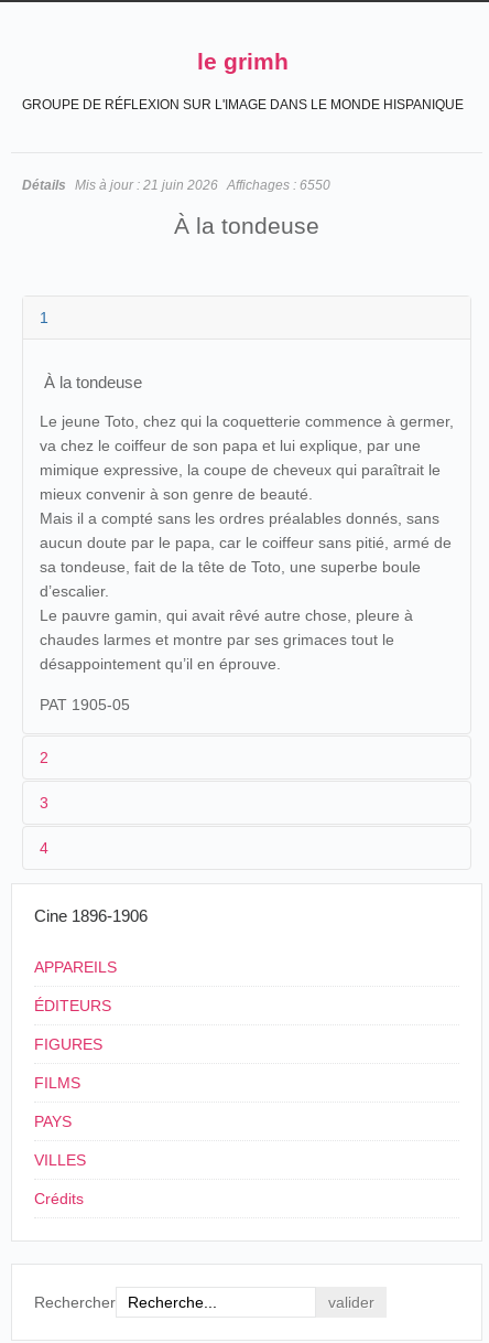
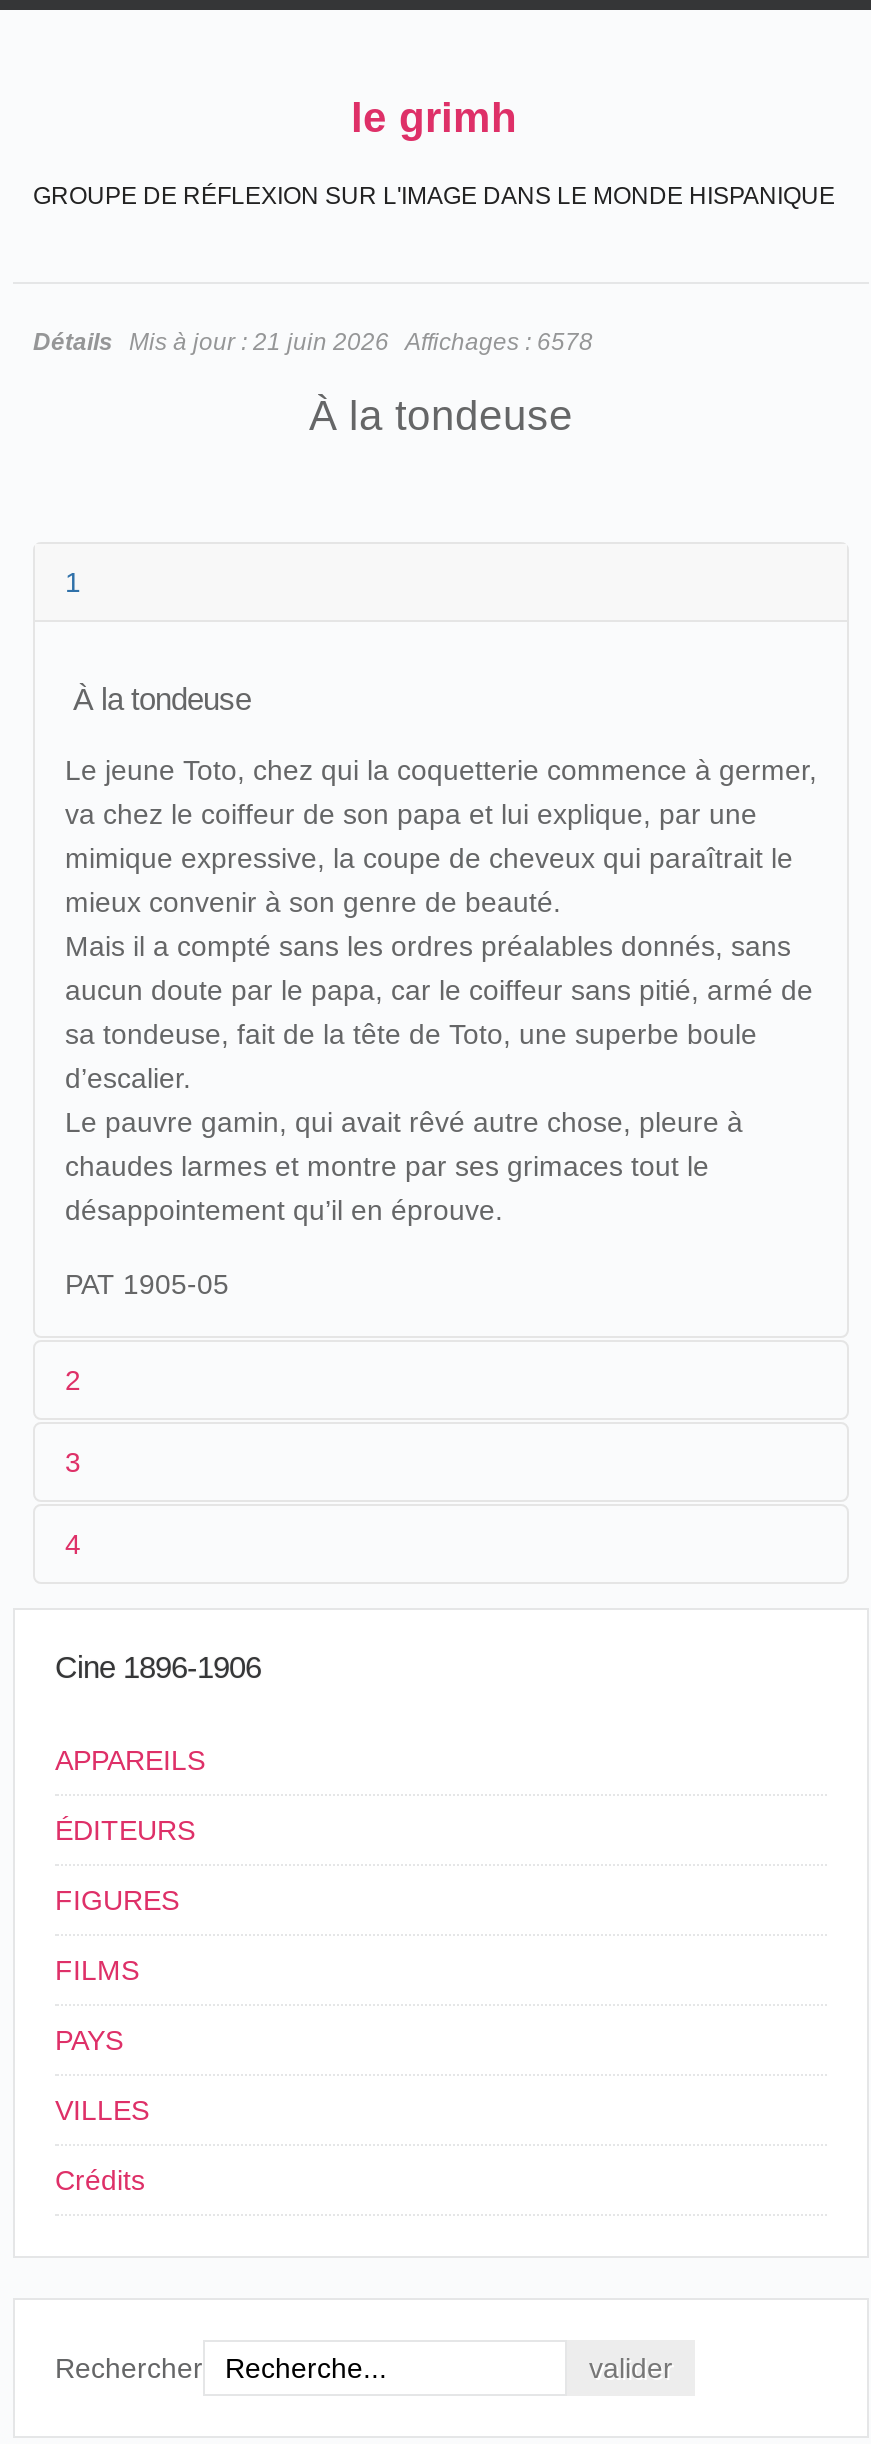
- Détails Mis à jour : 21 juin 2026 Affichages : 6550
+ Détails Mis à jour : 21 juin 2026 Affichages : 6578
